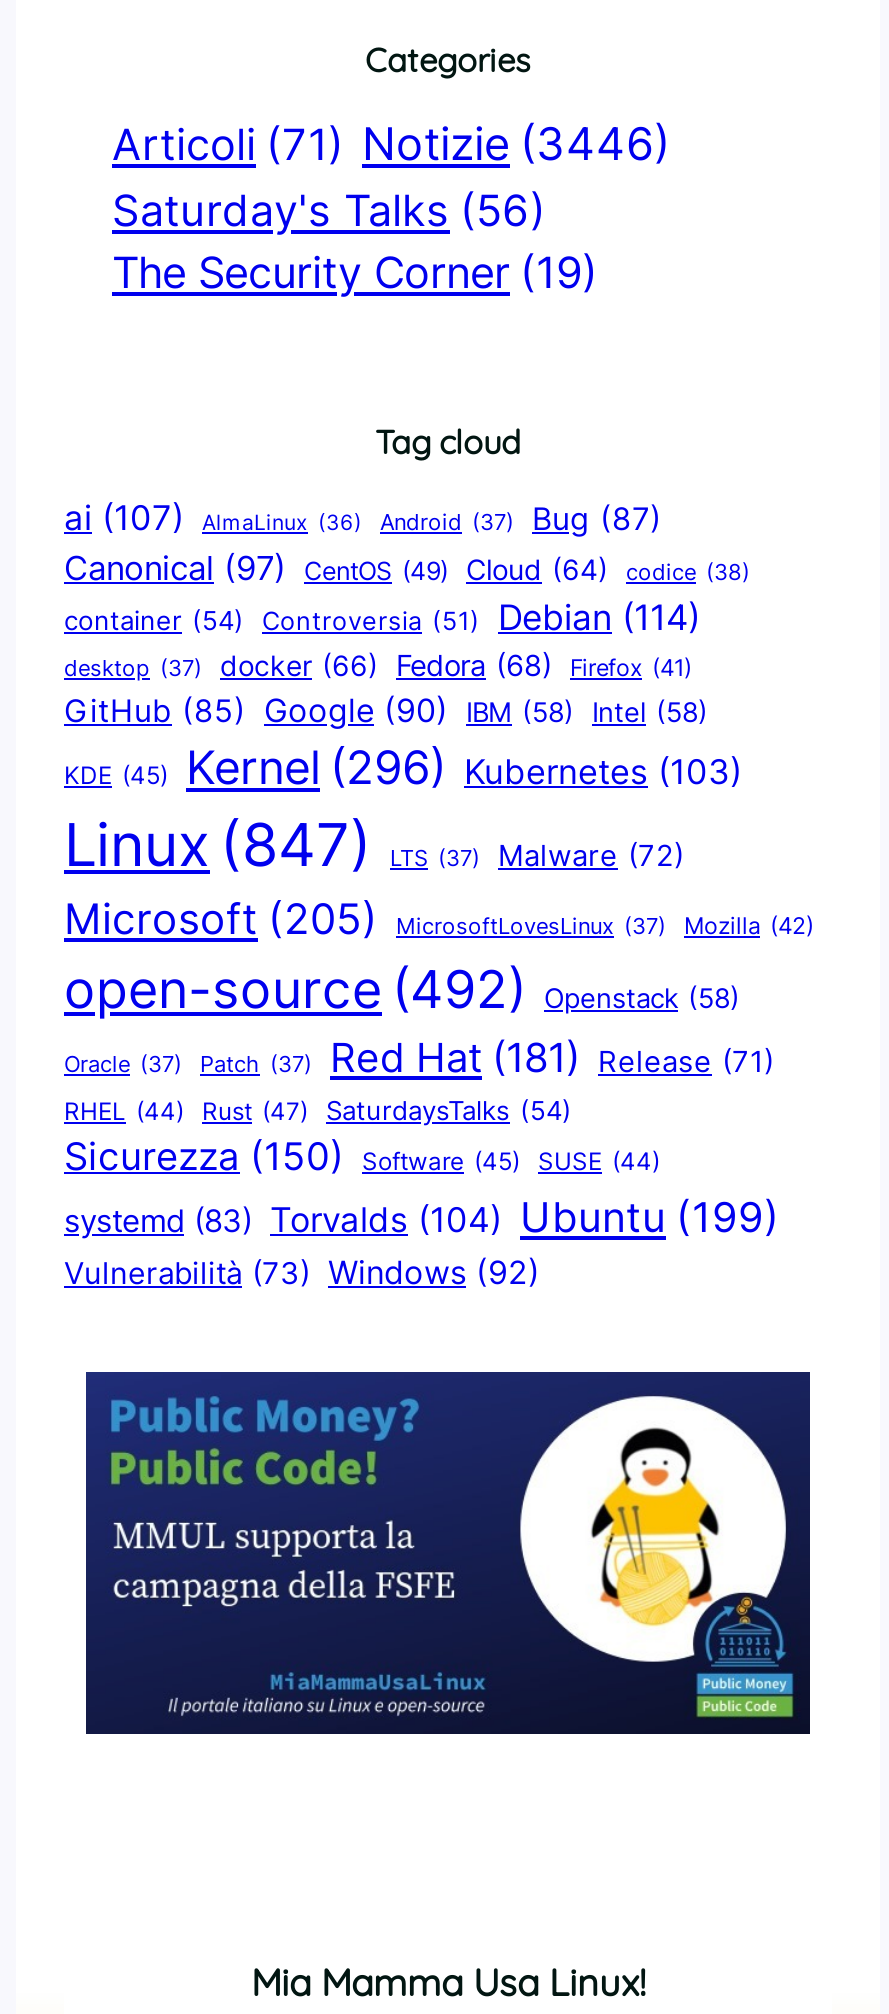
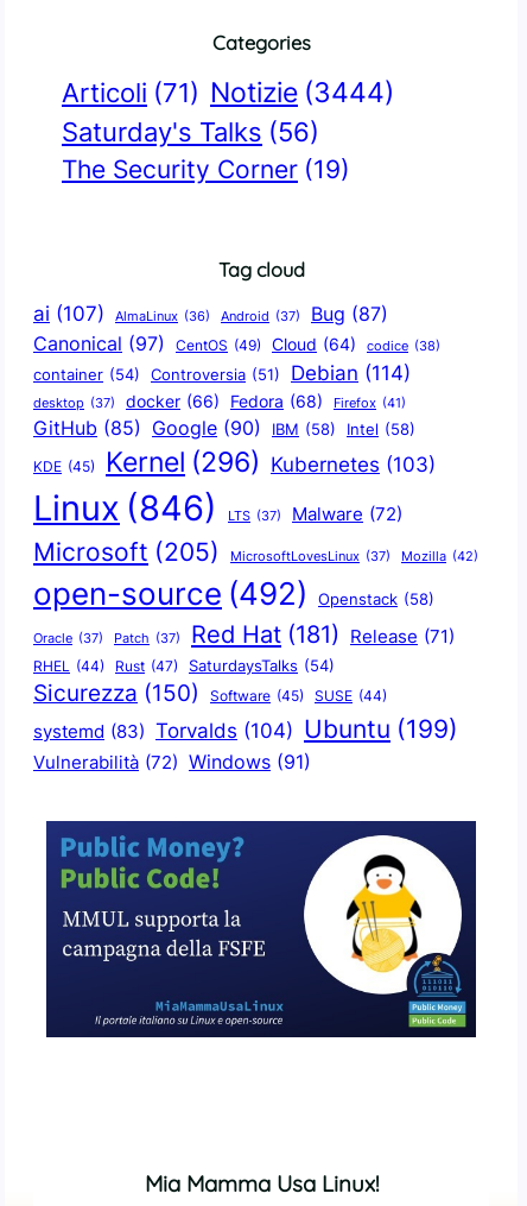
- Articoli (71) Notizie (3446)
+ Articoli (71) Notizie (3444)

- Linux (847) LTS (37) Malware (72)
+ Linux (846) LTS (37) Malware (72)

- Vulnerabilità (73) Windows (92)
+ Vulnerabilità (72) Windows (91)
